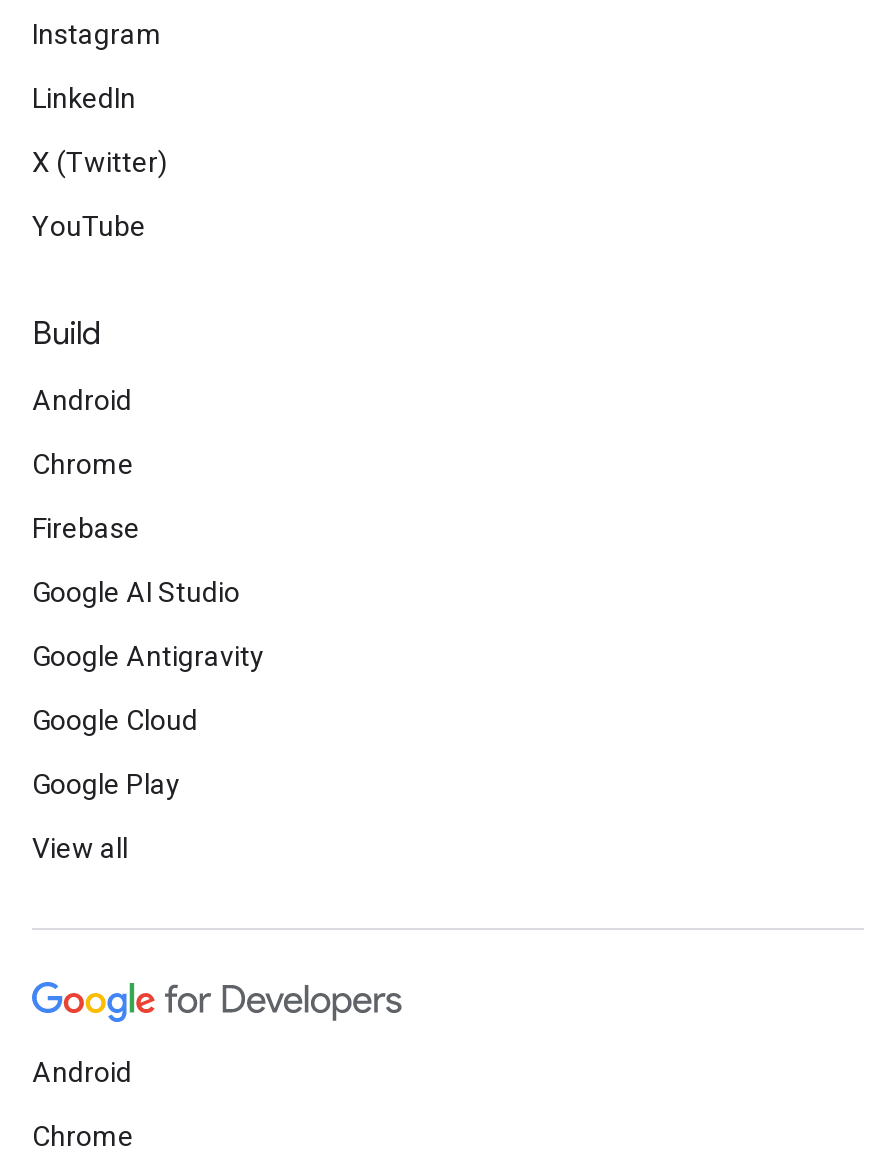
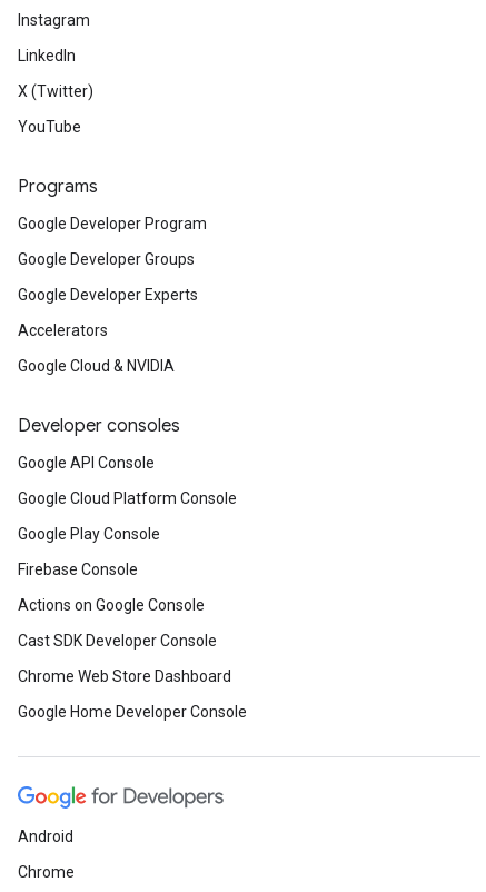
- Build
- Android
- Chrome
- Firebase
- Google AI Studio
- Google Antigravity
- Google Cloud
- Google Play
- View all
+ Programs
+ Google Developer Program
+ Google Developer Groups
+ Google Developer Experts
+ Accelerators
+ Google Cloud & NVIDIA
+ Developer consoles
+ Google API Console
+ Google Cloud Platform Console
+ Google Play Console
+ Firebase Console
+ Actions on Google Console
+ Cast SDK Developer Console
+ Chrome Web Store Dashboard
+ Google Home Developer Console
